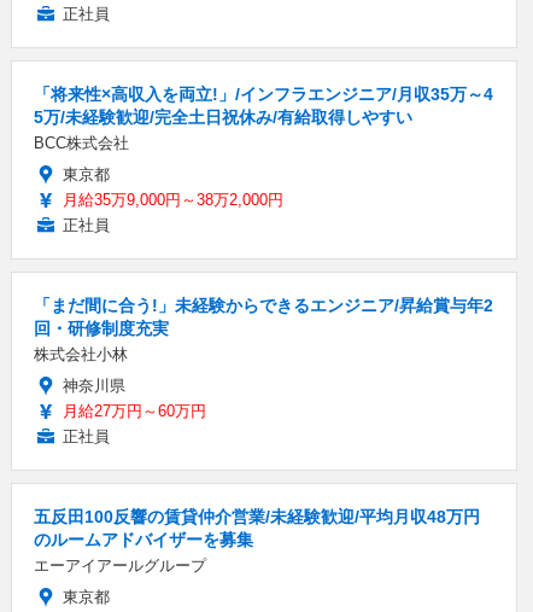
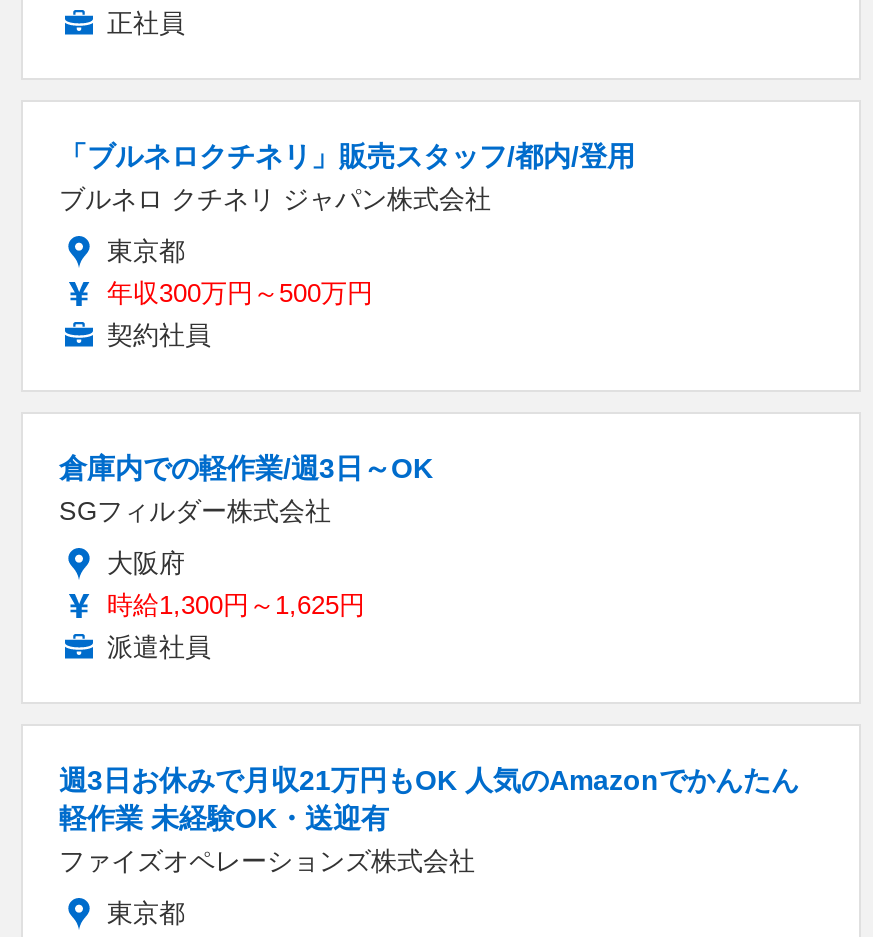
- 「将来性×高収入を両立!」/インフラエンジニア/月収35万～4
- 5万/未経験歓迎/完全土日祝休み/有給取得しやすい
- BCC株式会社
+ 「ブルネロクチネリ」販売スタッフ/都内/登用
+ ブルネロ クチネリ ジャパン株式会社

- 月給35万9,000円～38万2,000円
- 正社員
+ 年収300万円～500万円
+ 契約社員

- 「まだ間に合う!」未経験からできるエンジニア/昇給賞与年2
- 回・研修制度充実
- 株式会社小林
+ 倉庫内での軽作業/週3日～OK
+ SGフィルダー株式会社

- 神奈川県
- 月給27万円～60万円
- 正社員
+ 大阪府
+ 時給1,300円～1,625円
+ 派遣社員

- 五反田100反響の賃貸仲介営業/未経験歓迎/平均月収48万円
- のルームアドバイザーを募集
- エーアイアールグループ
+ 週3日お休みで月収21万円もOK 人気のAmazonでかんたん
+ 軽作業 未経験OK・送迎有
+ ファイズオペレーションズ株式会社
